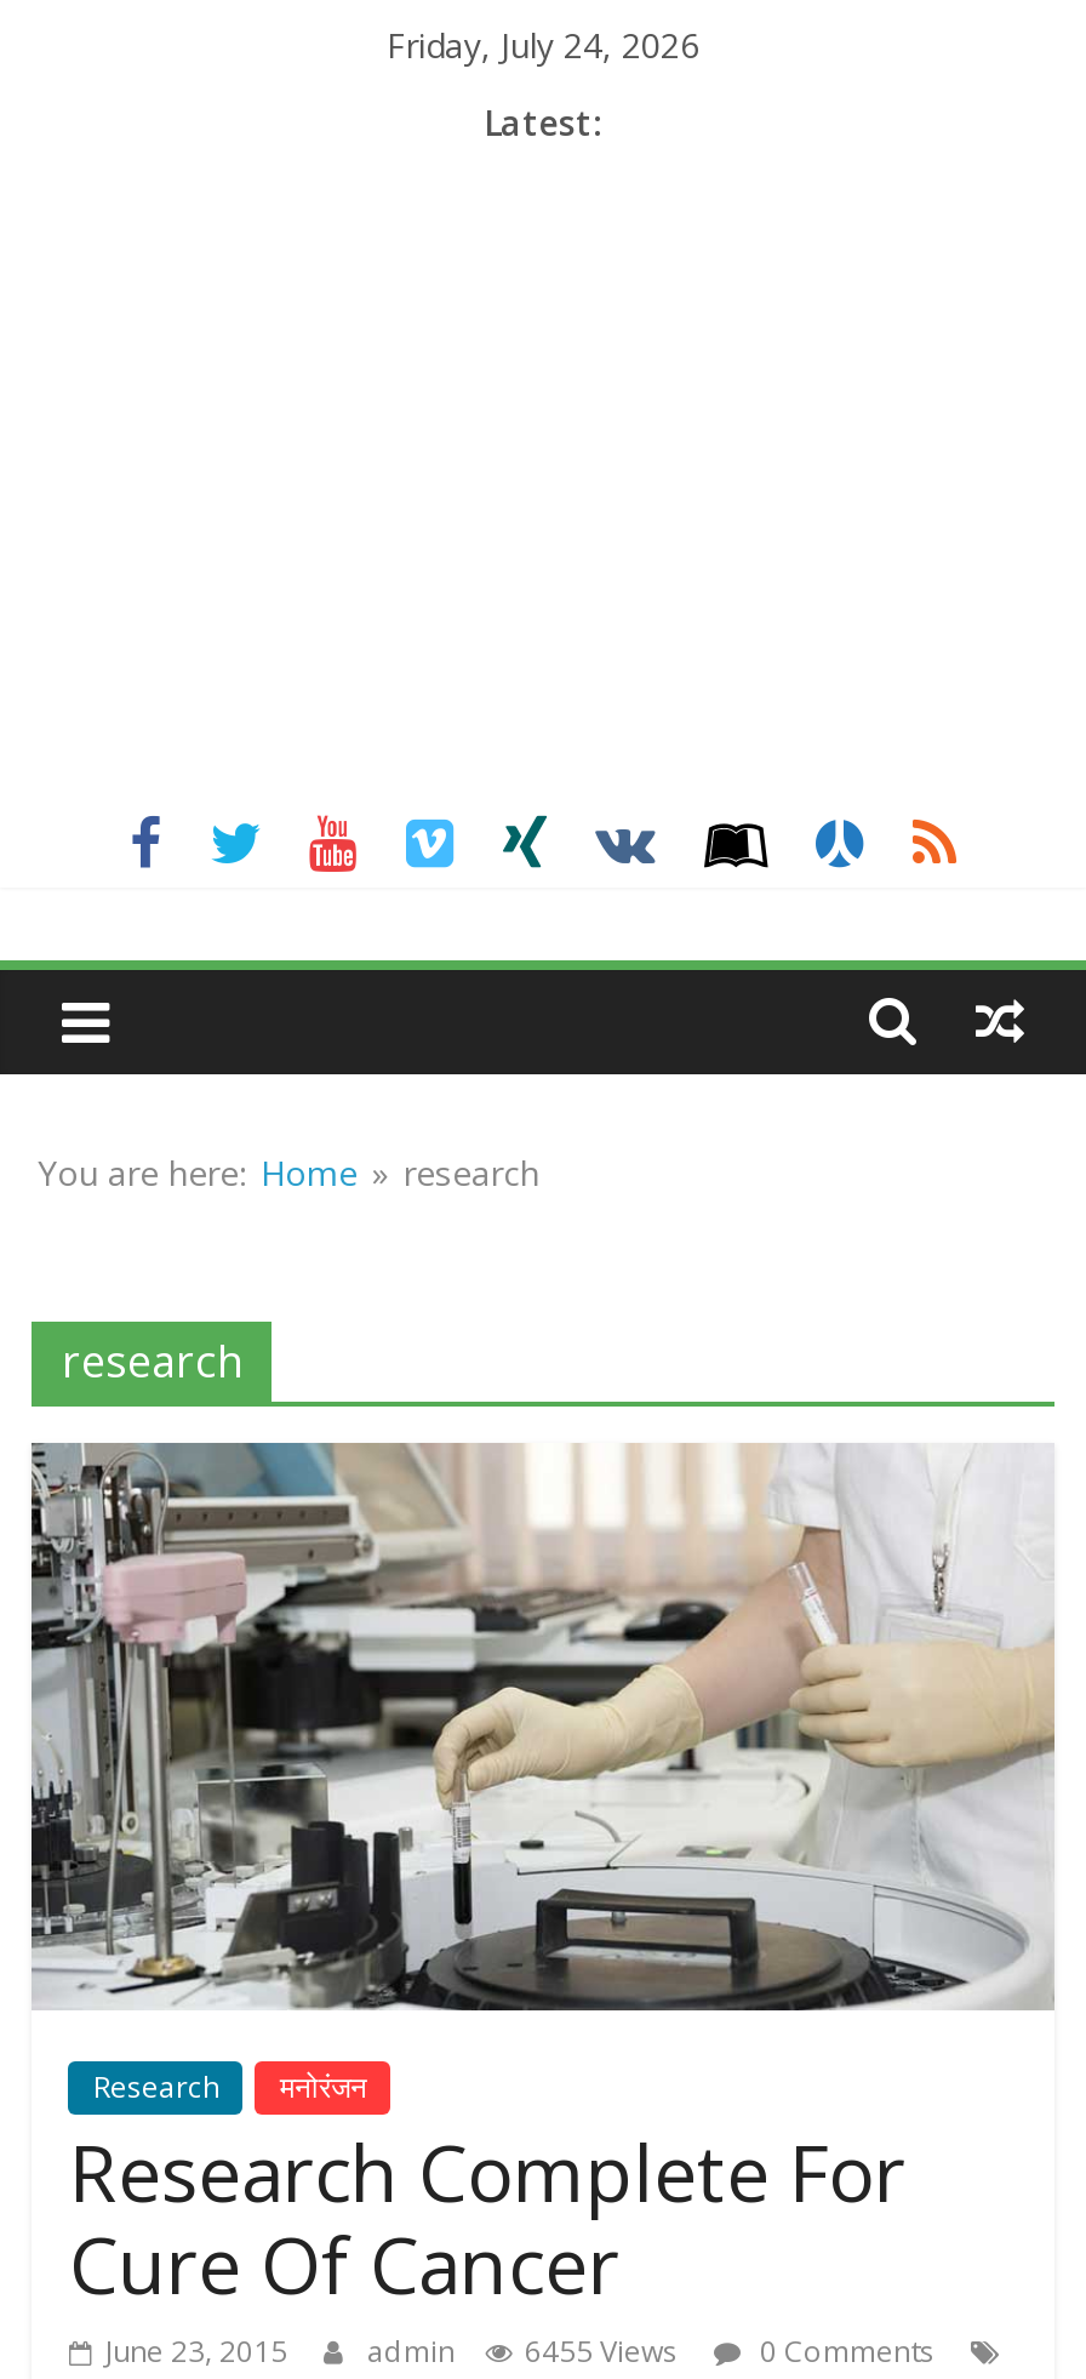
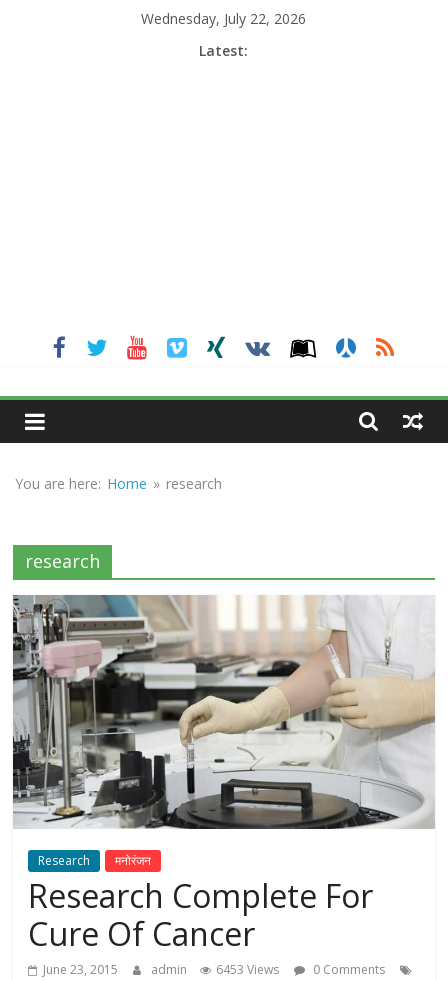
- Friday, July 24, 2026
+ Wednesday, July 22, 2026

- June 23, 2015 admin 6455 Views 0 Comments
+ June 23, 2015 admin 6453 Views 0 Comments
